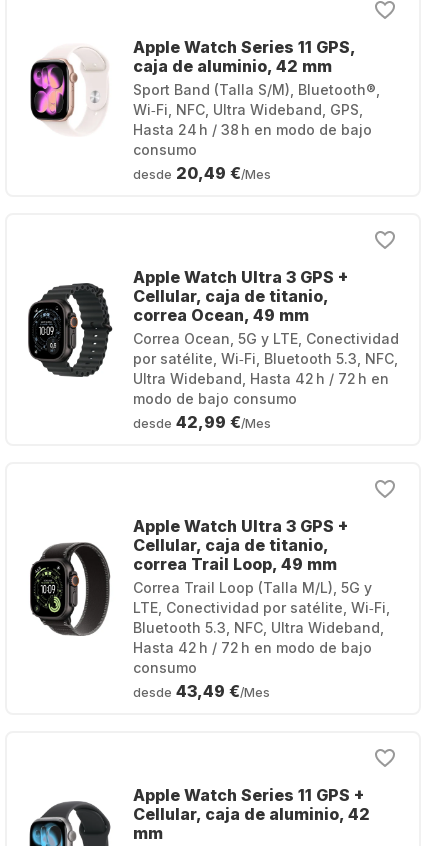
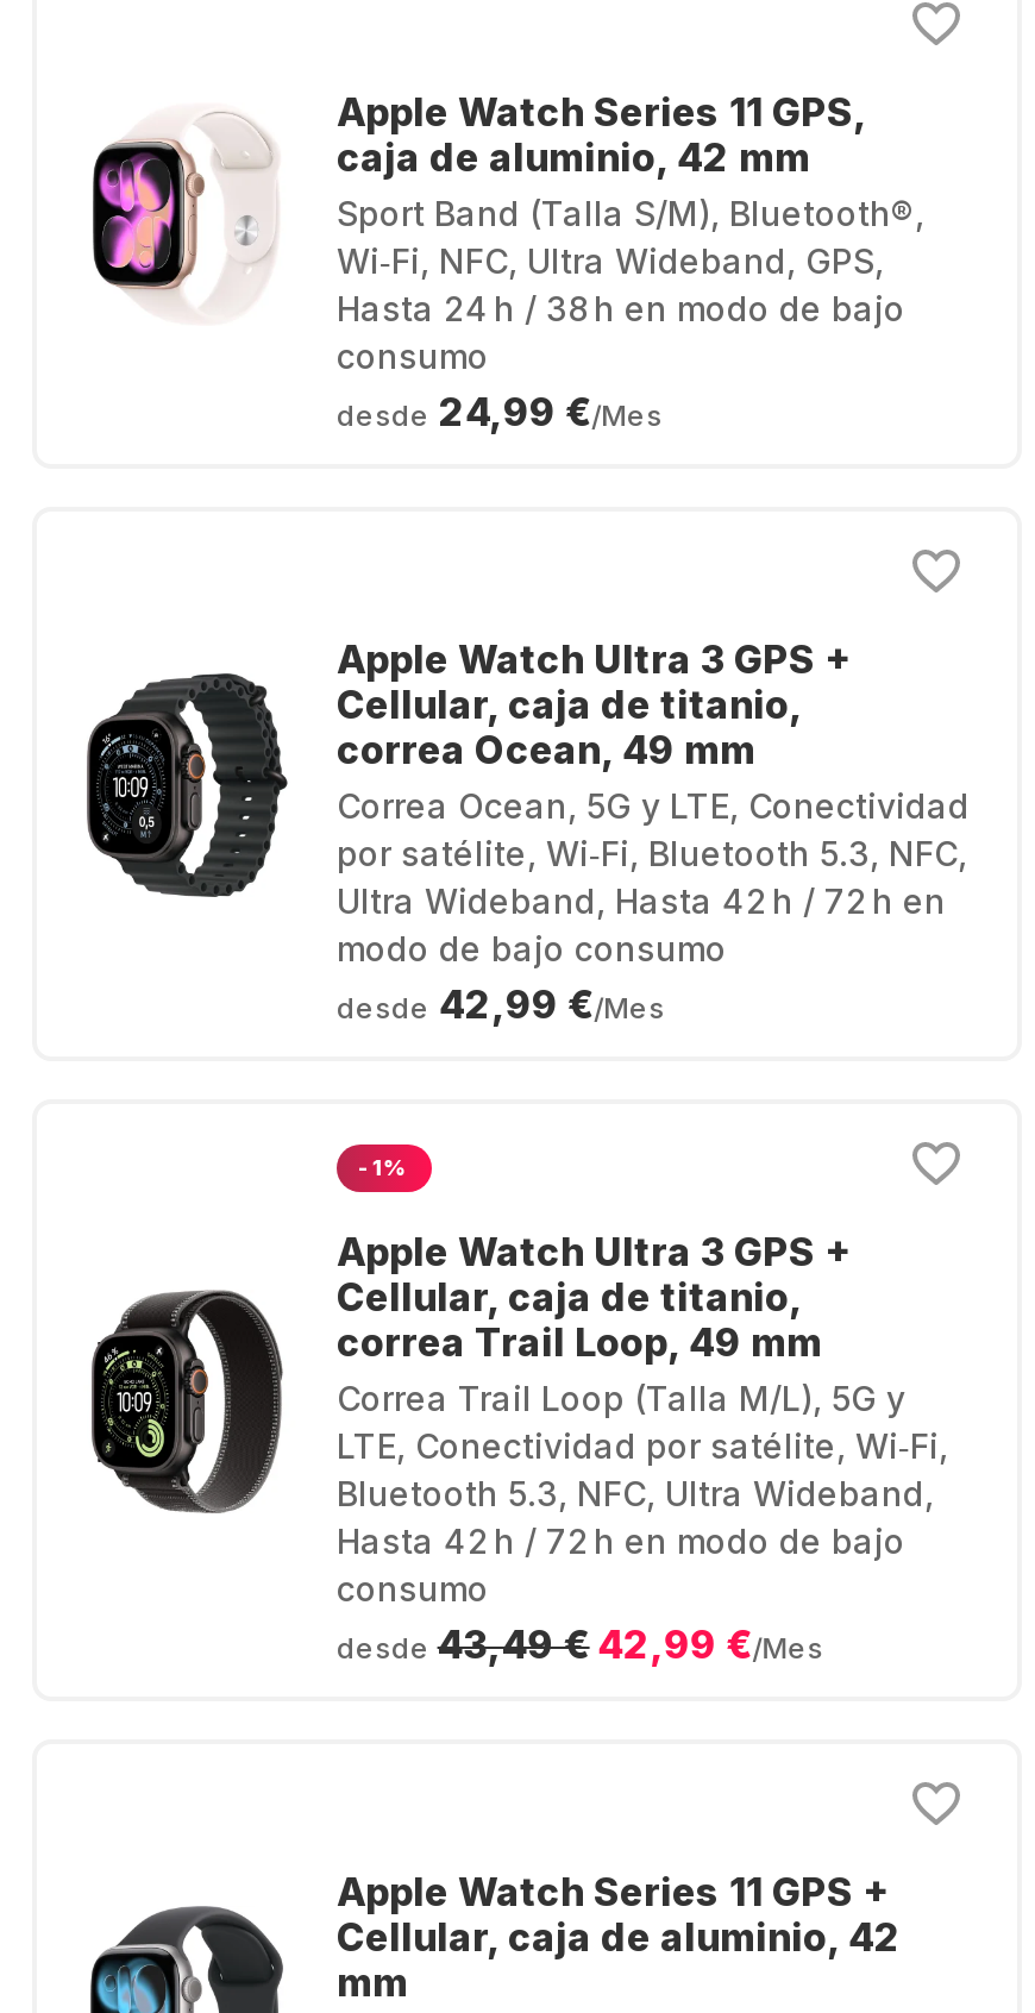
- desde 20,49 €/Mes
+ desde 24,99 €/Mes

+ -1%

- desde 43,49 €/Mes
+ desde 43,49 € 42,99 €/Mes
